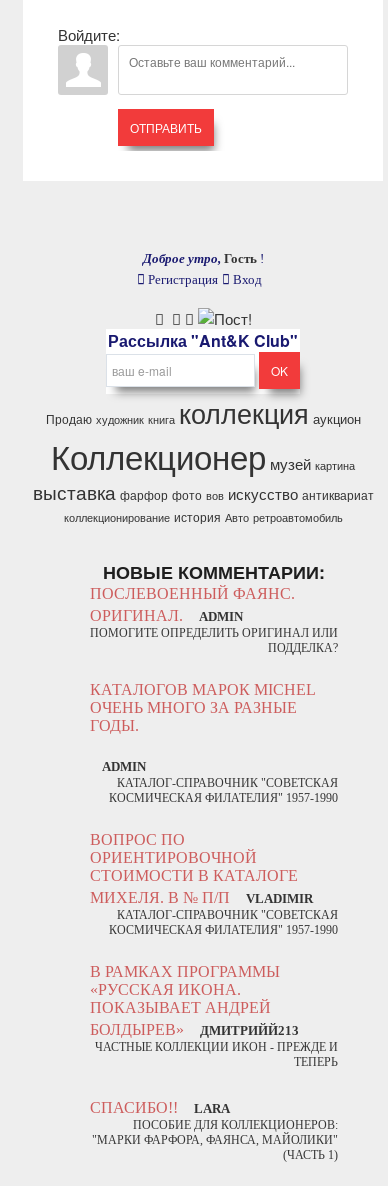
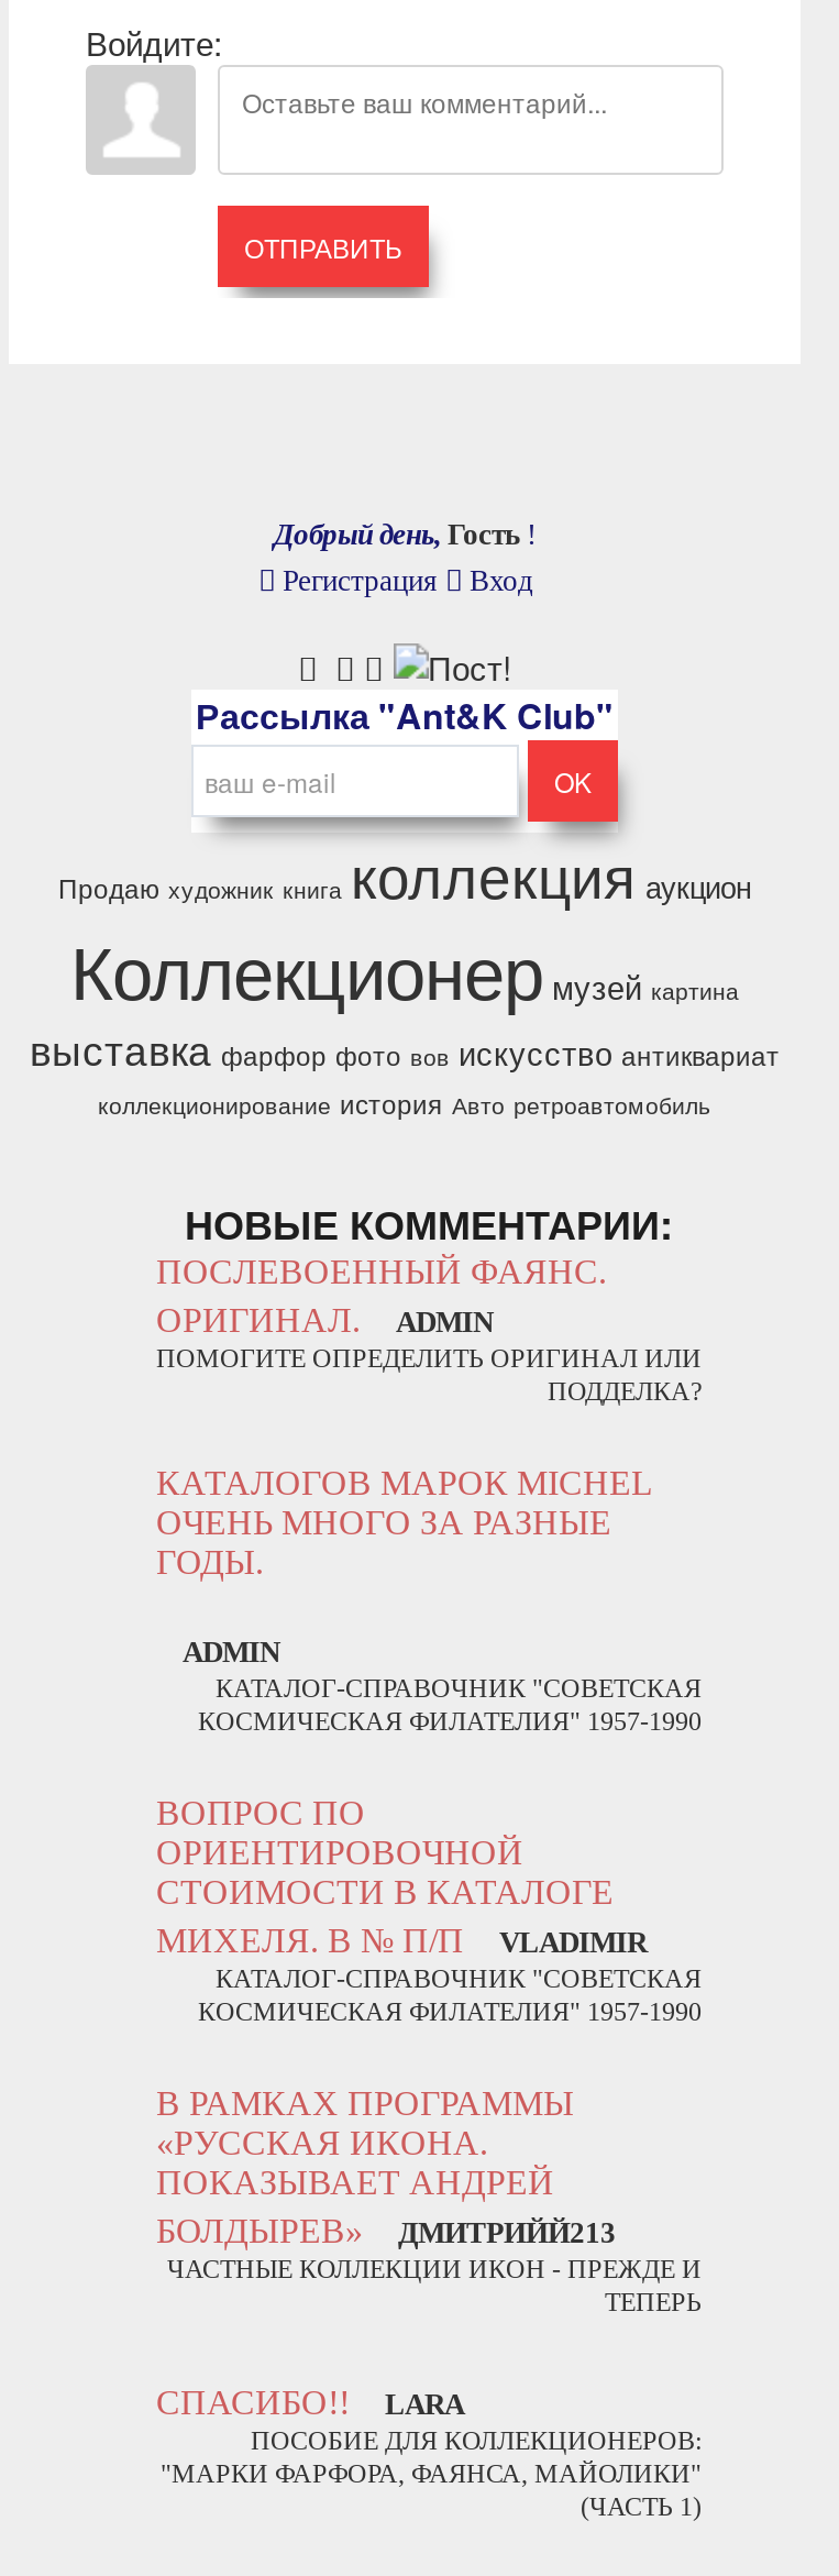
- Доброе утро, Гость !
+ Добрый день, Гость !
